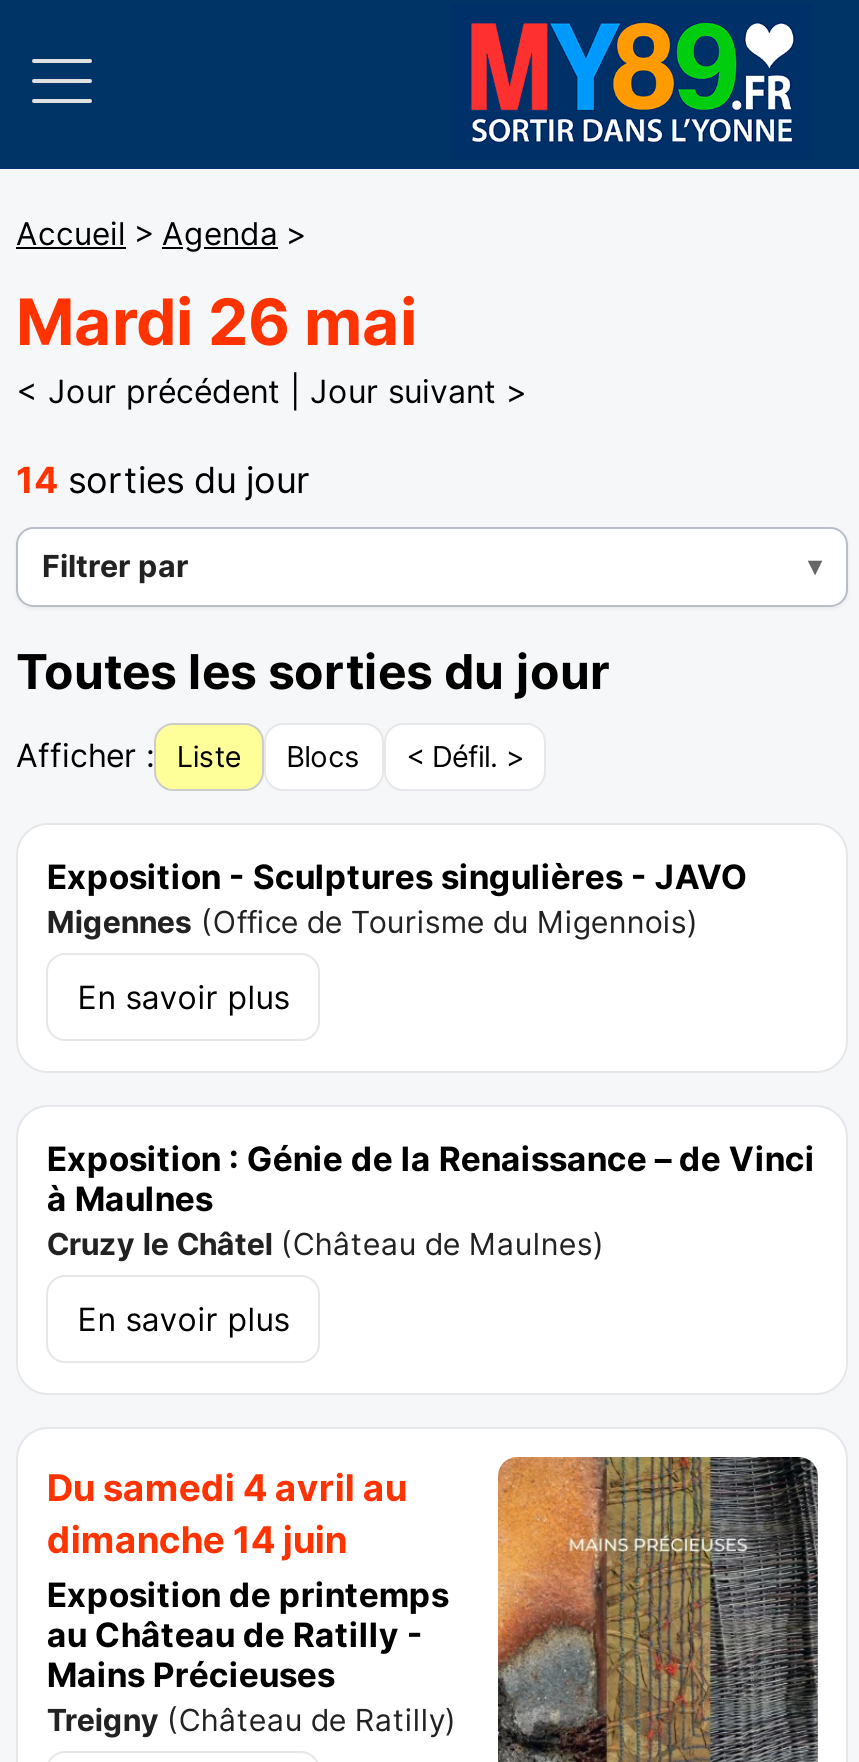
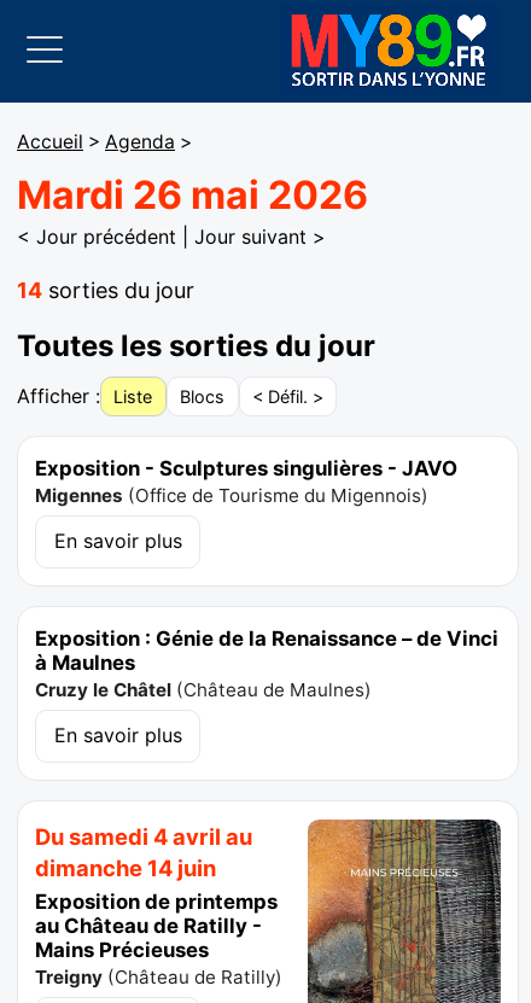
- Mardi 26 mai
+ Mardi 26 mai 2026

- Filtrer par
